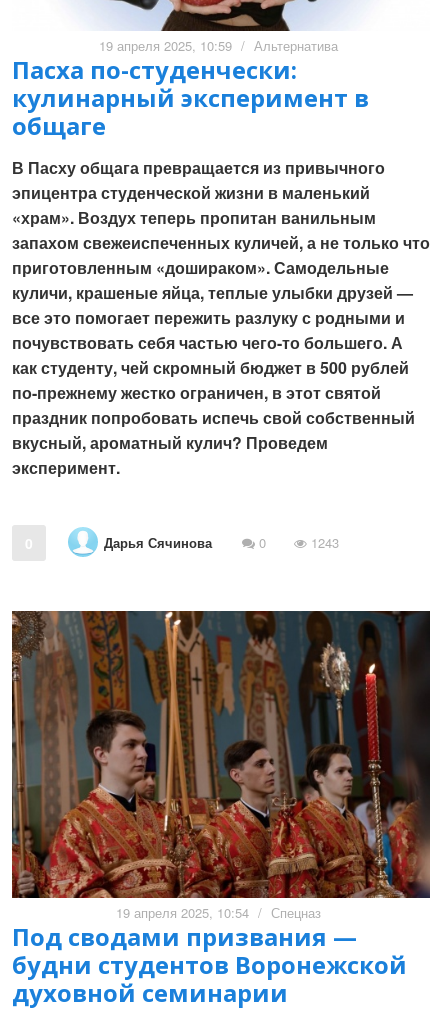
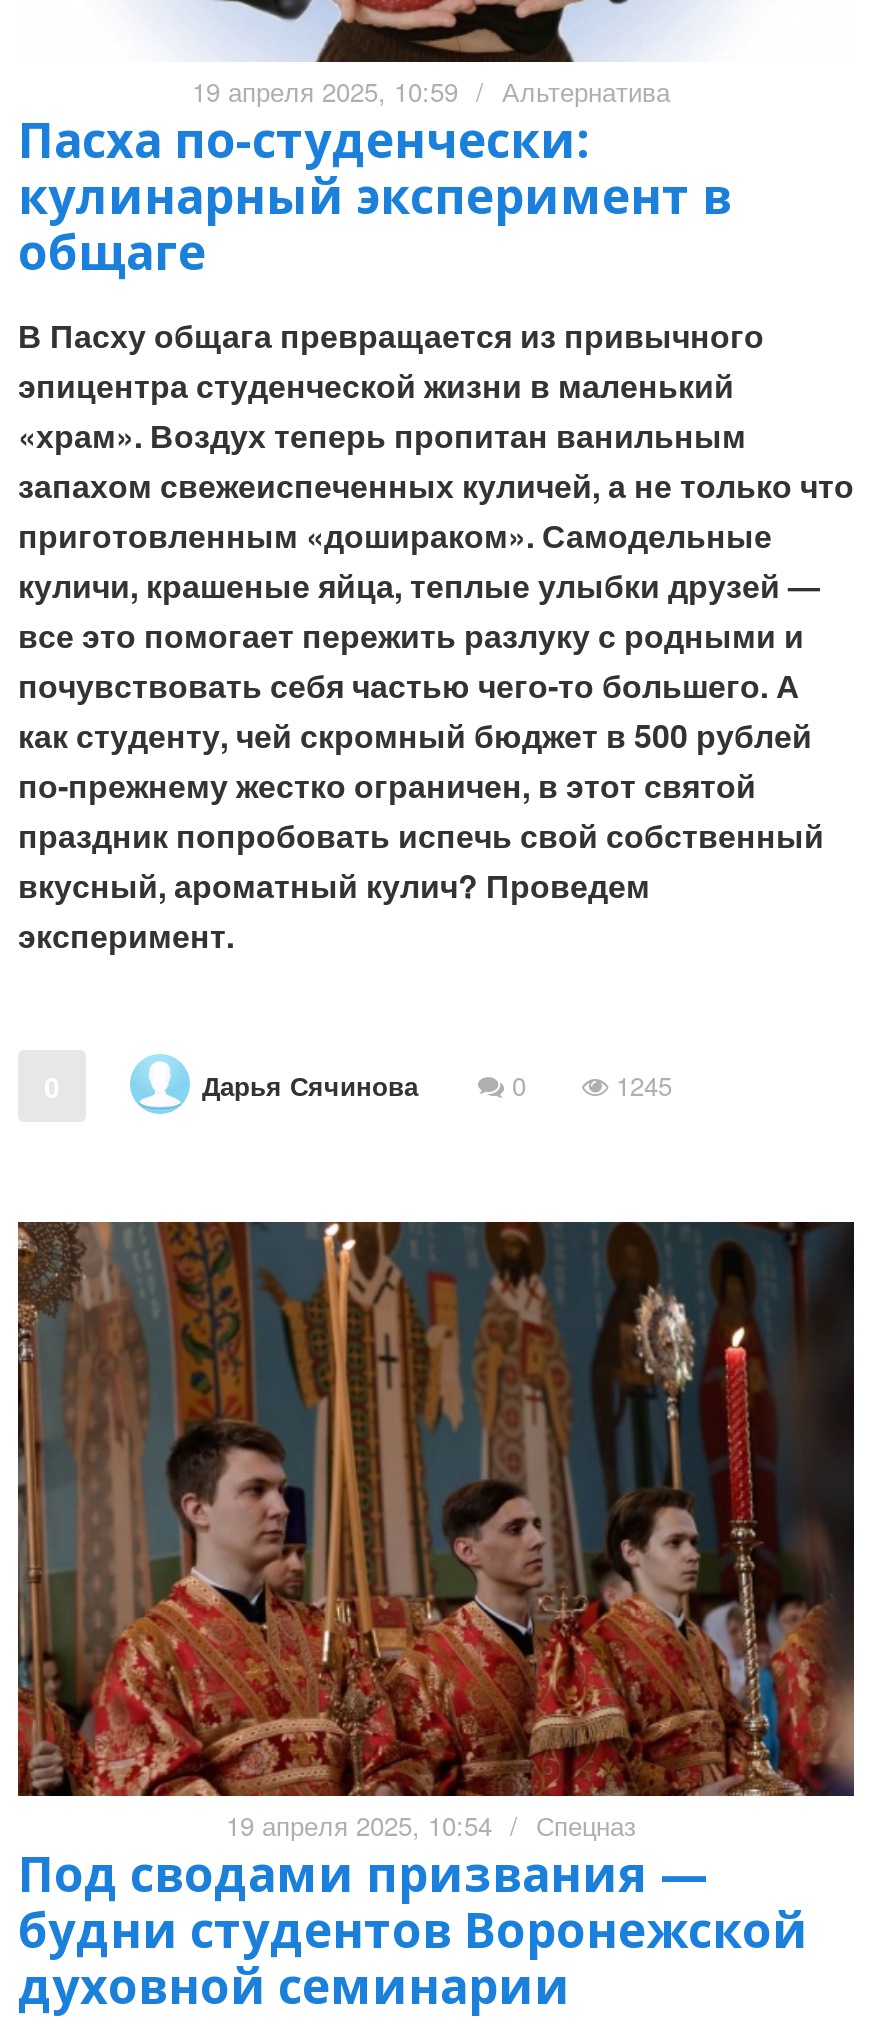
- 1243
+ 1245
